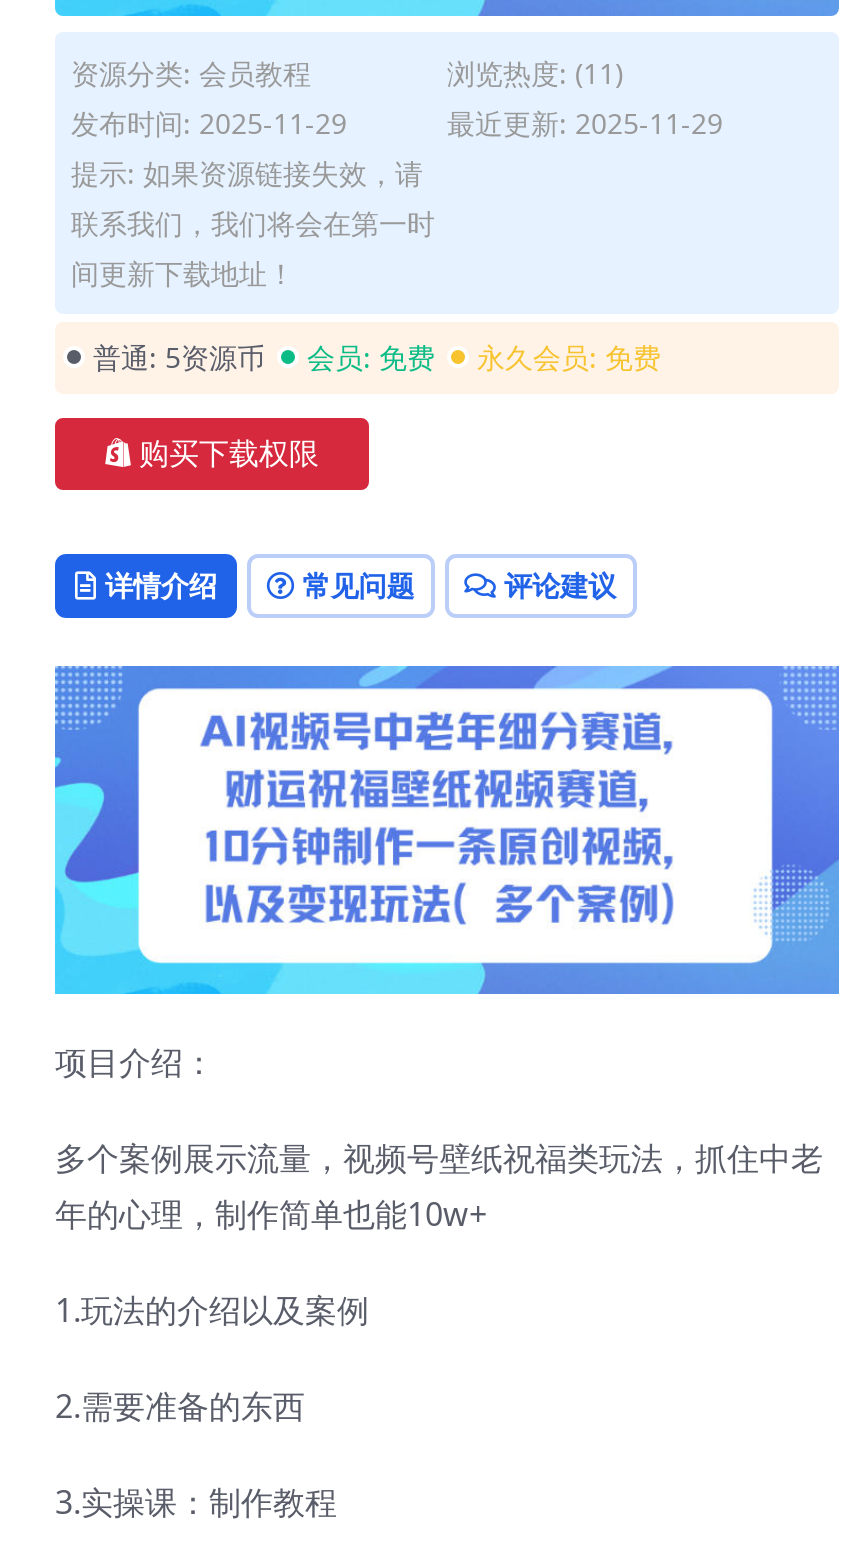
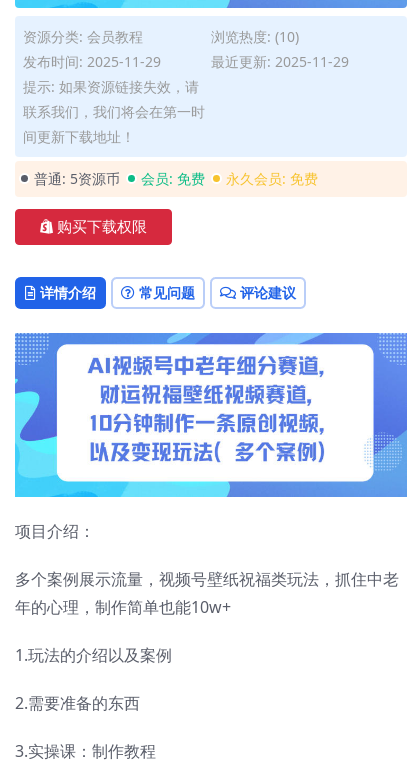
- 浏览热度: (11)
+ 浏览热度: (10)
